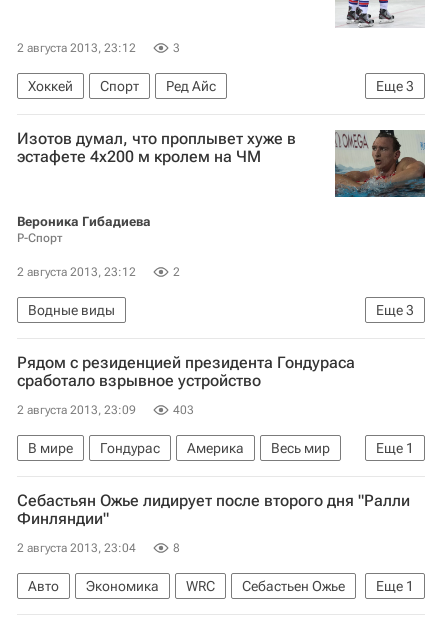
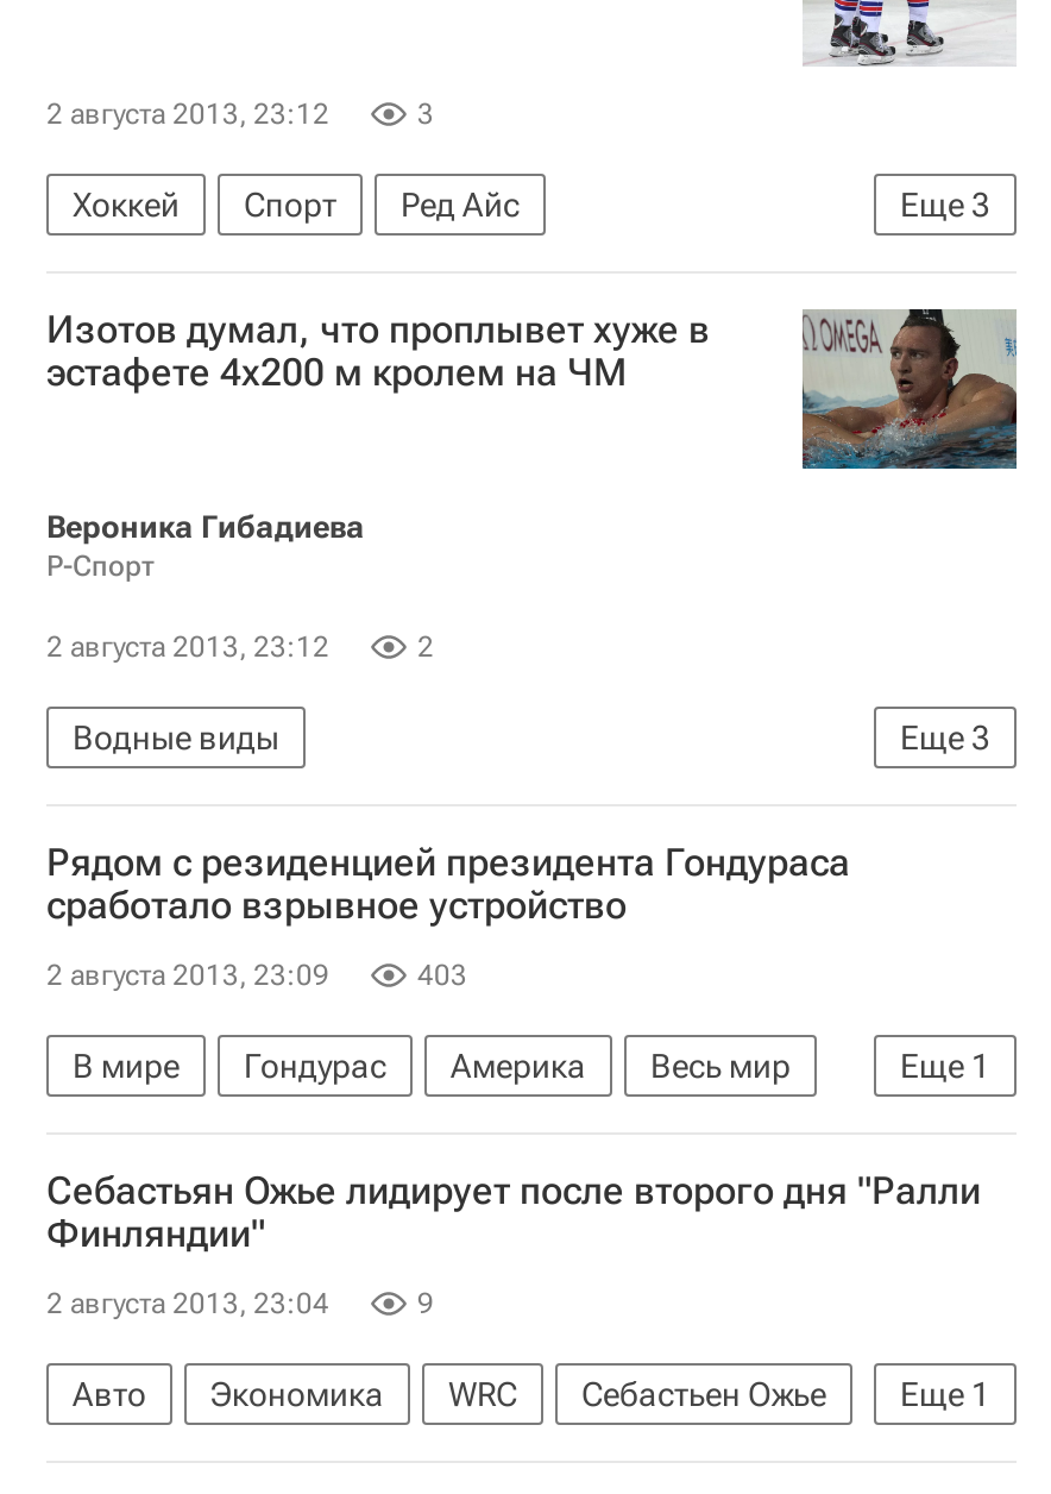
- 8
+ 9
